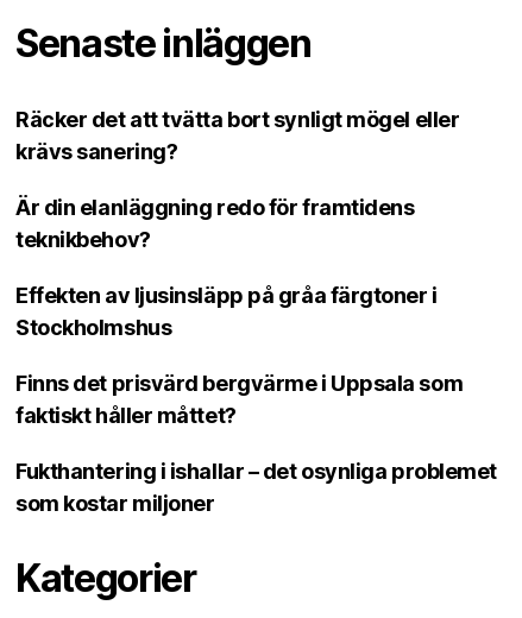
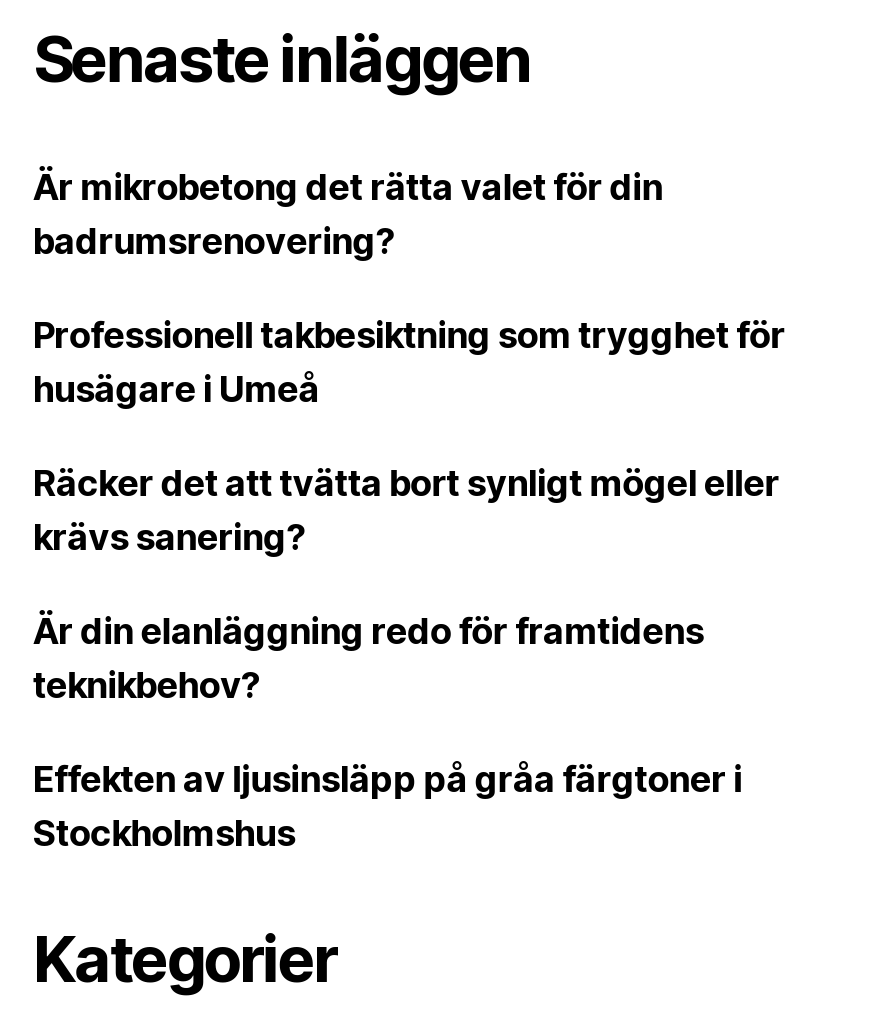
+ Är mikrobetong det rätta valet för din
+ badrumsrenovering?
+ Professionell takbesiktning som trygghet för
+ husägare i Umeå

moved down: Räcker det att tvätta bort synligt mögel eller | krävs sanering? | Är din elanläggning redo för framtidens | teknikbehov? | Effekten av ljusinsläpp på gråa färgtoner i | Stockholmshus

- Finns det prisvärd bergvärme i Uppsala som
- faktiskt håller måttet?
- Fukthantering i ishallar – det osynliga problemet
- som kostar miljoner
